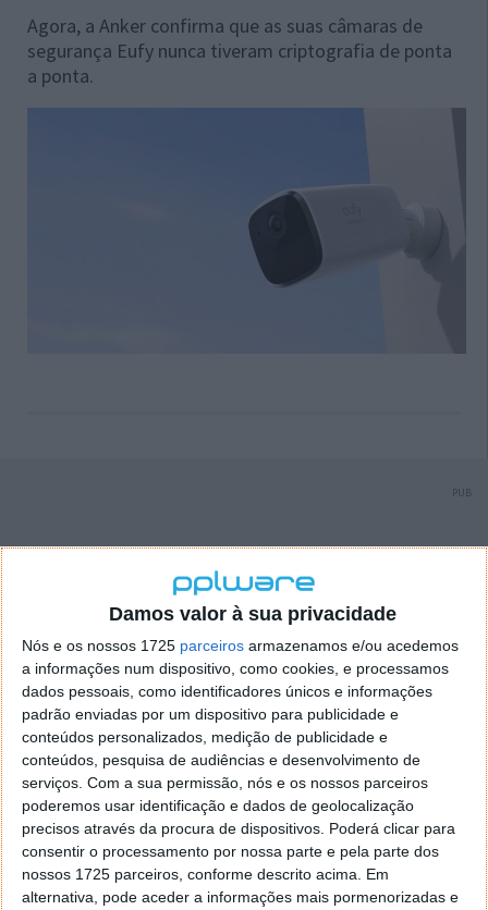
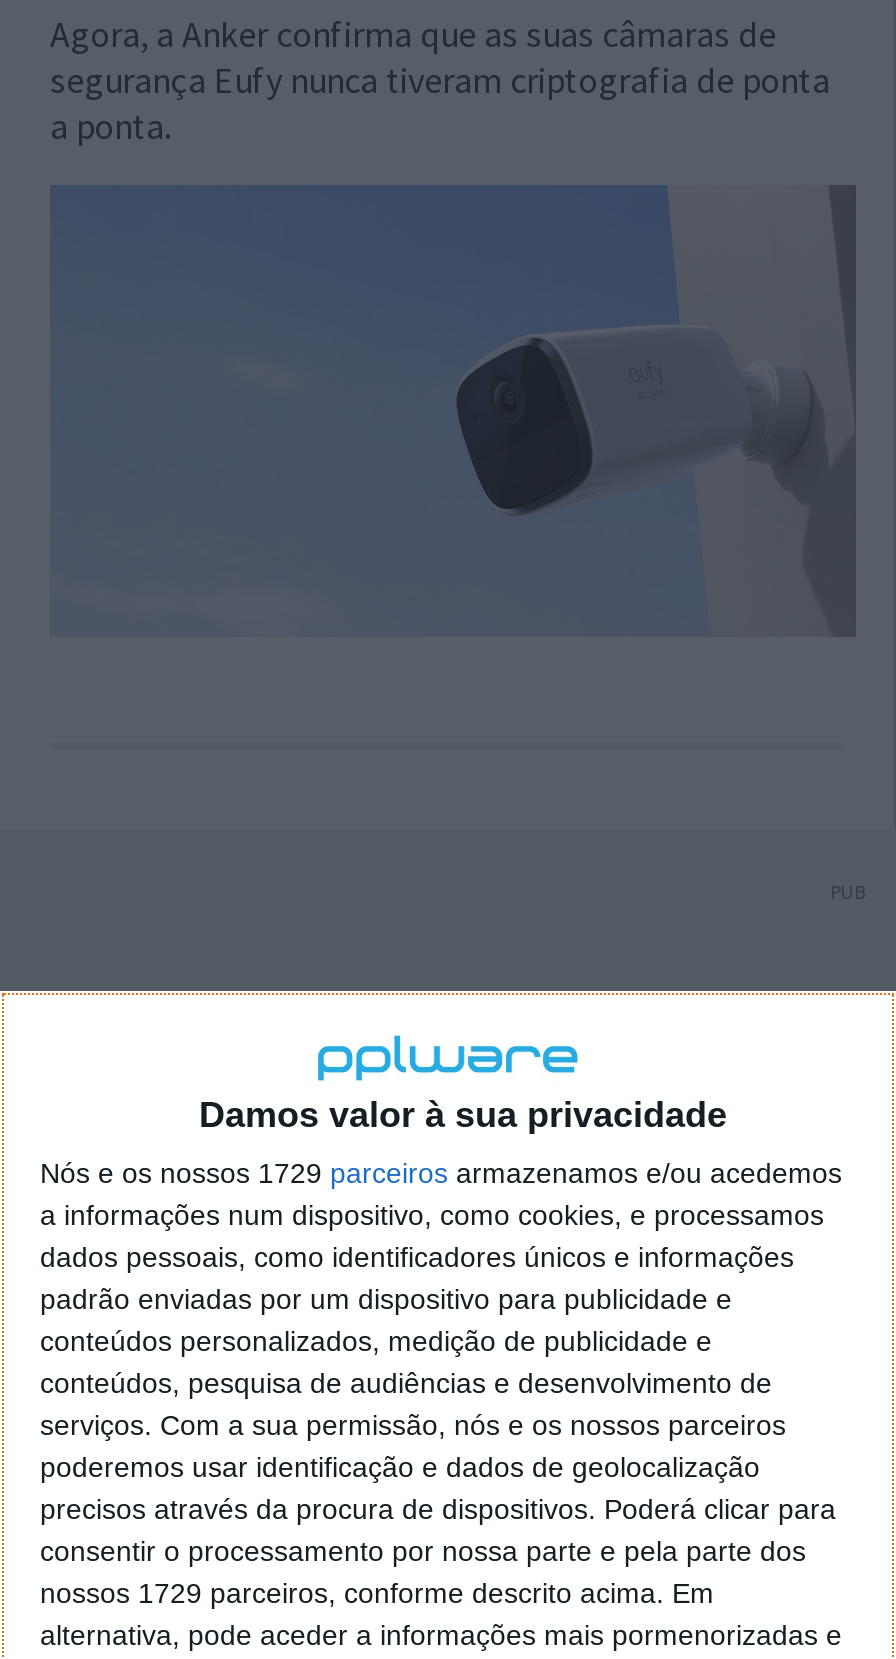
- Nós e os nossos 1725 parceiros armazenamos e/ou acedemos
+ Nós e os nossos 1729 parceiros armazenamos e/ou acedemos

- nossos 1725 parceiros, conforme descrito acima. Em
+ nossos 1729 parceiros, conforme descrito acima. Em
